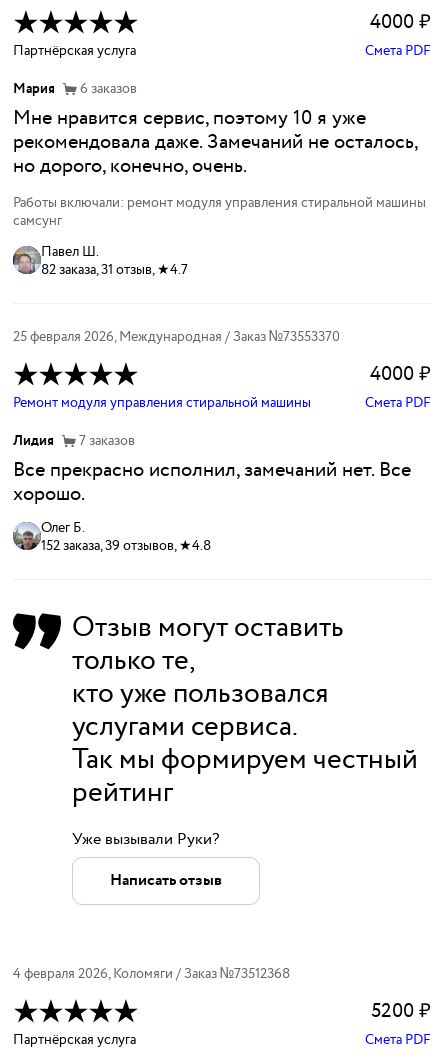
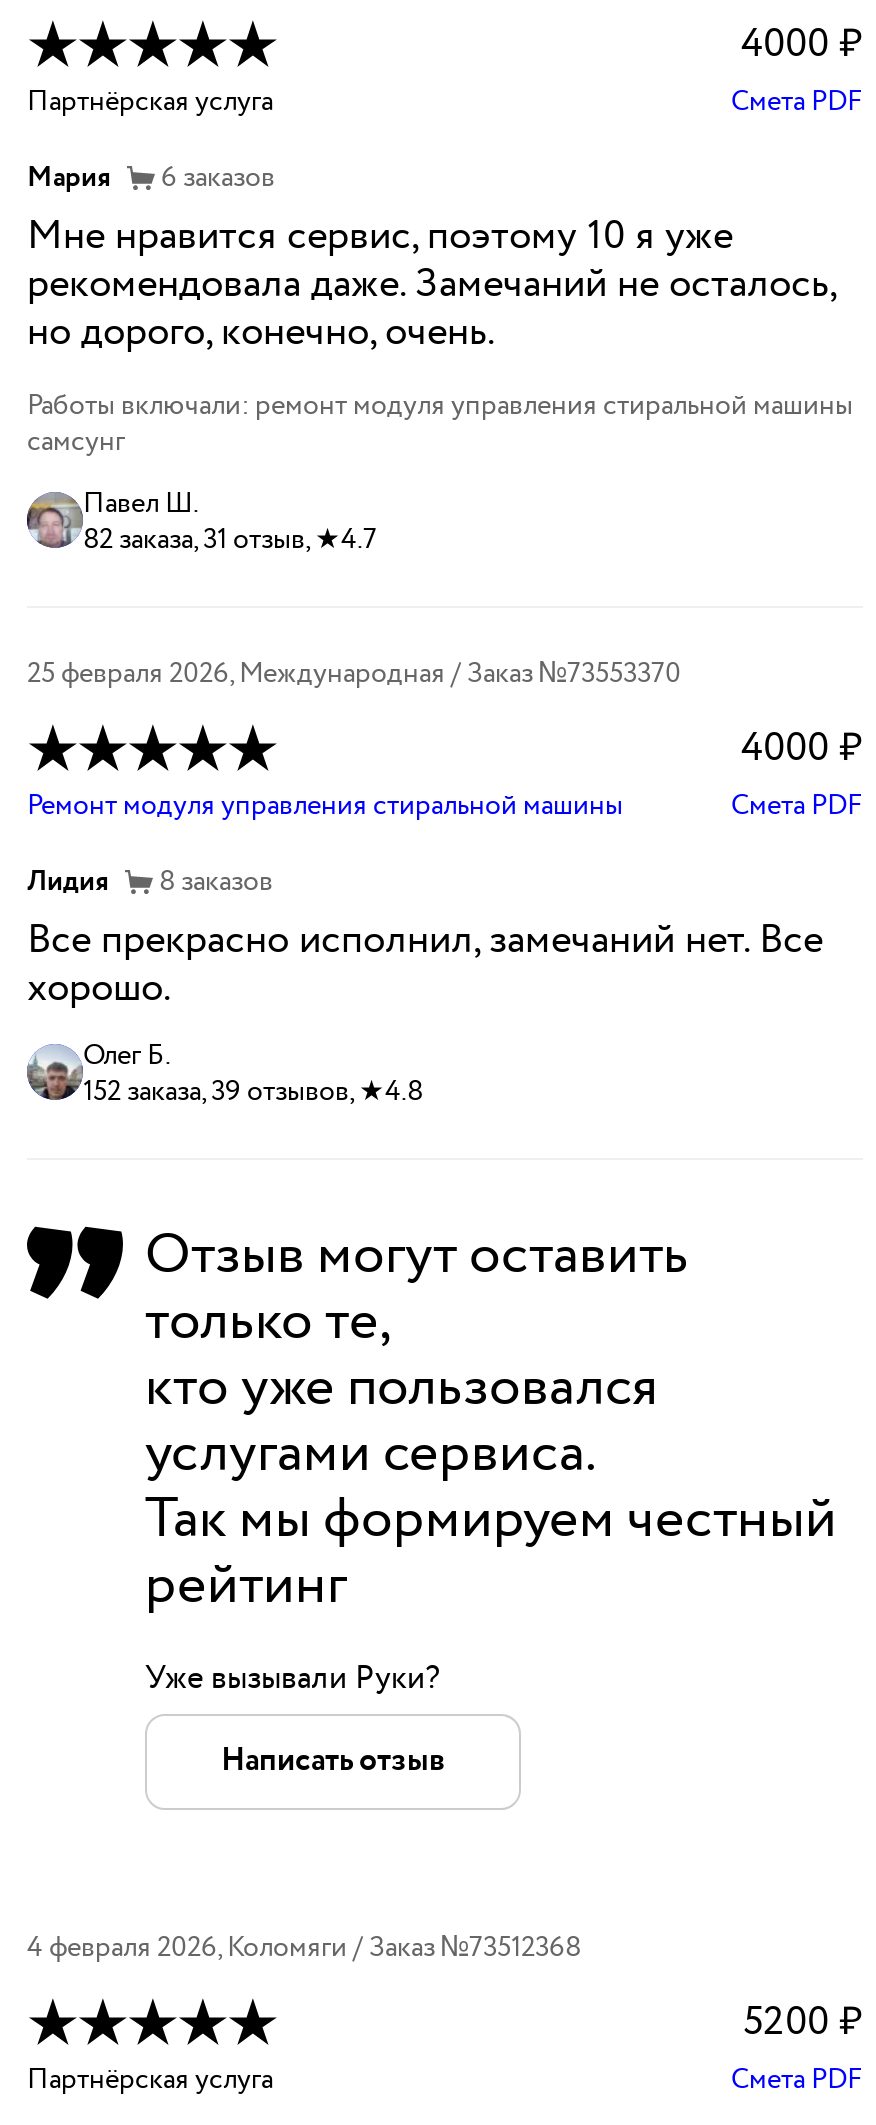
- Лидия 7 заказов
+ Лидия 8 заказов
